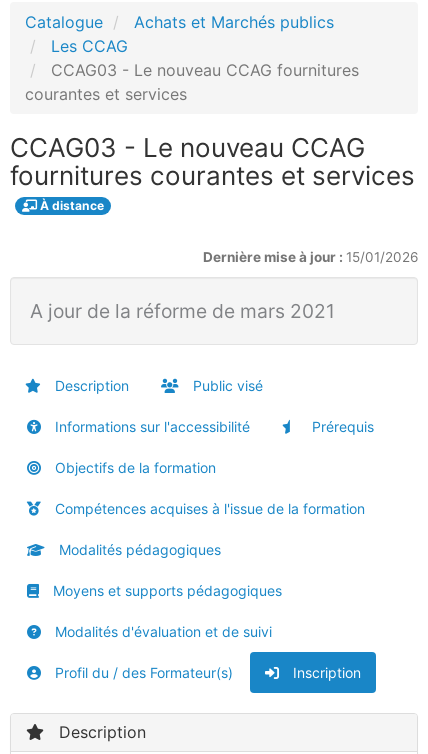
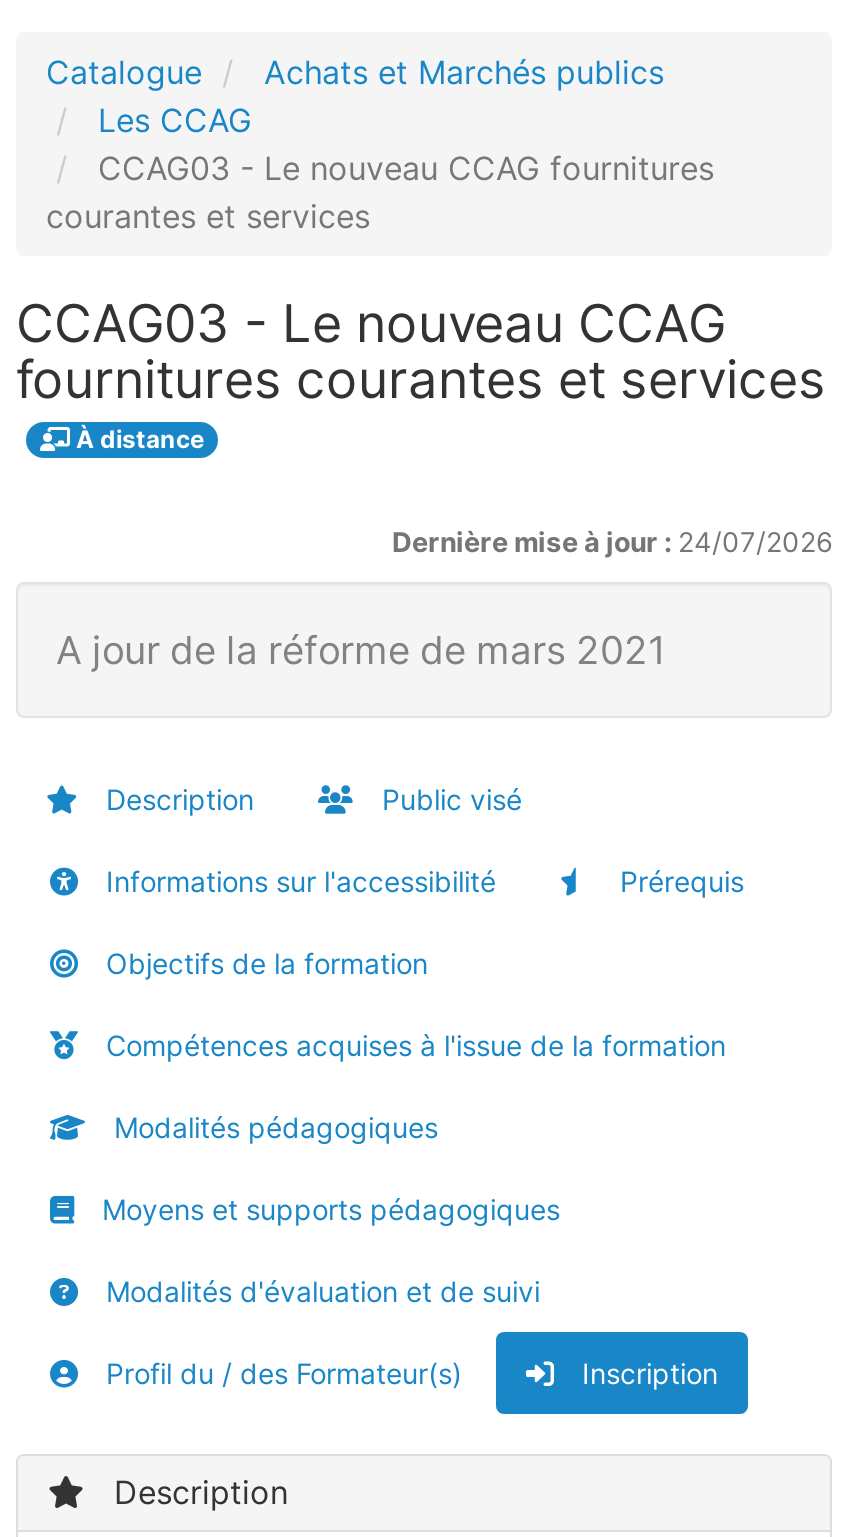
- Dernière mise à jour : 15/01/2026
+ Dernière mise à jour : 24/07/2026
